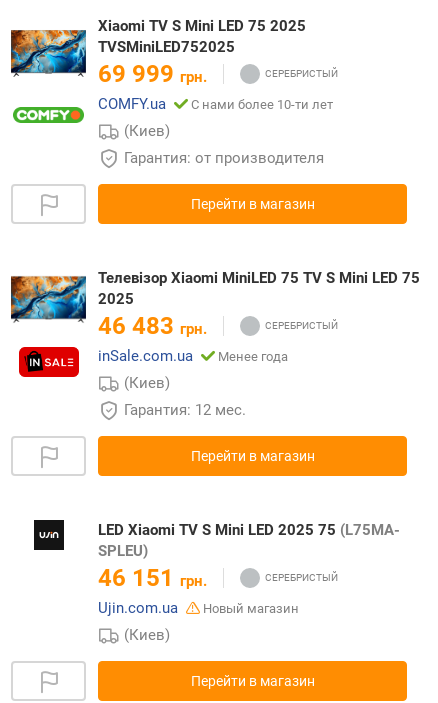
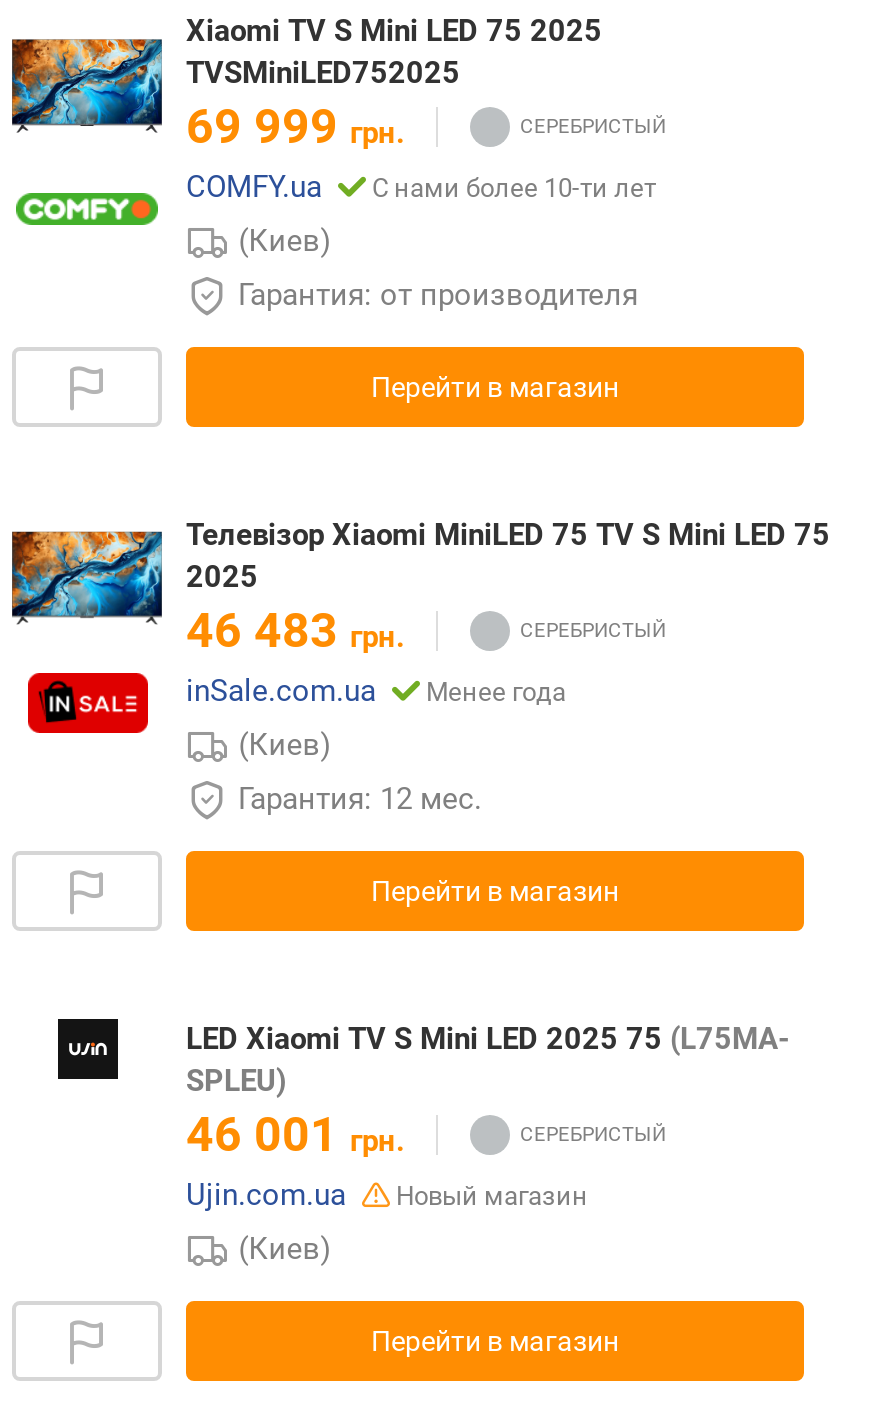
- 46 151 грн.
+ 46 001 грн.
